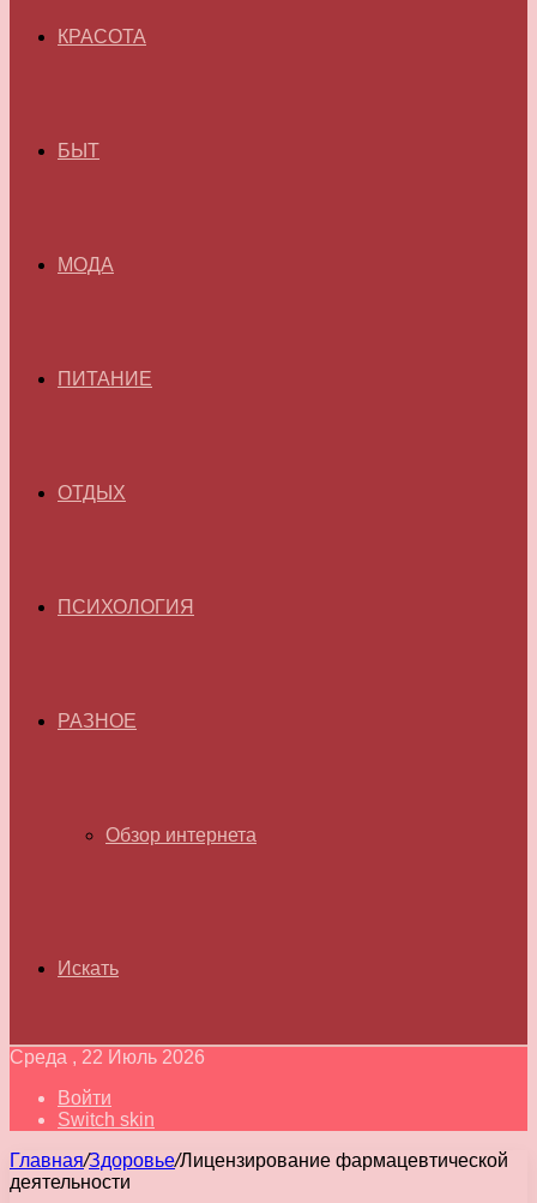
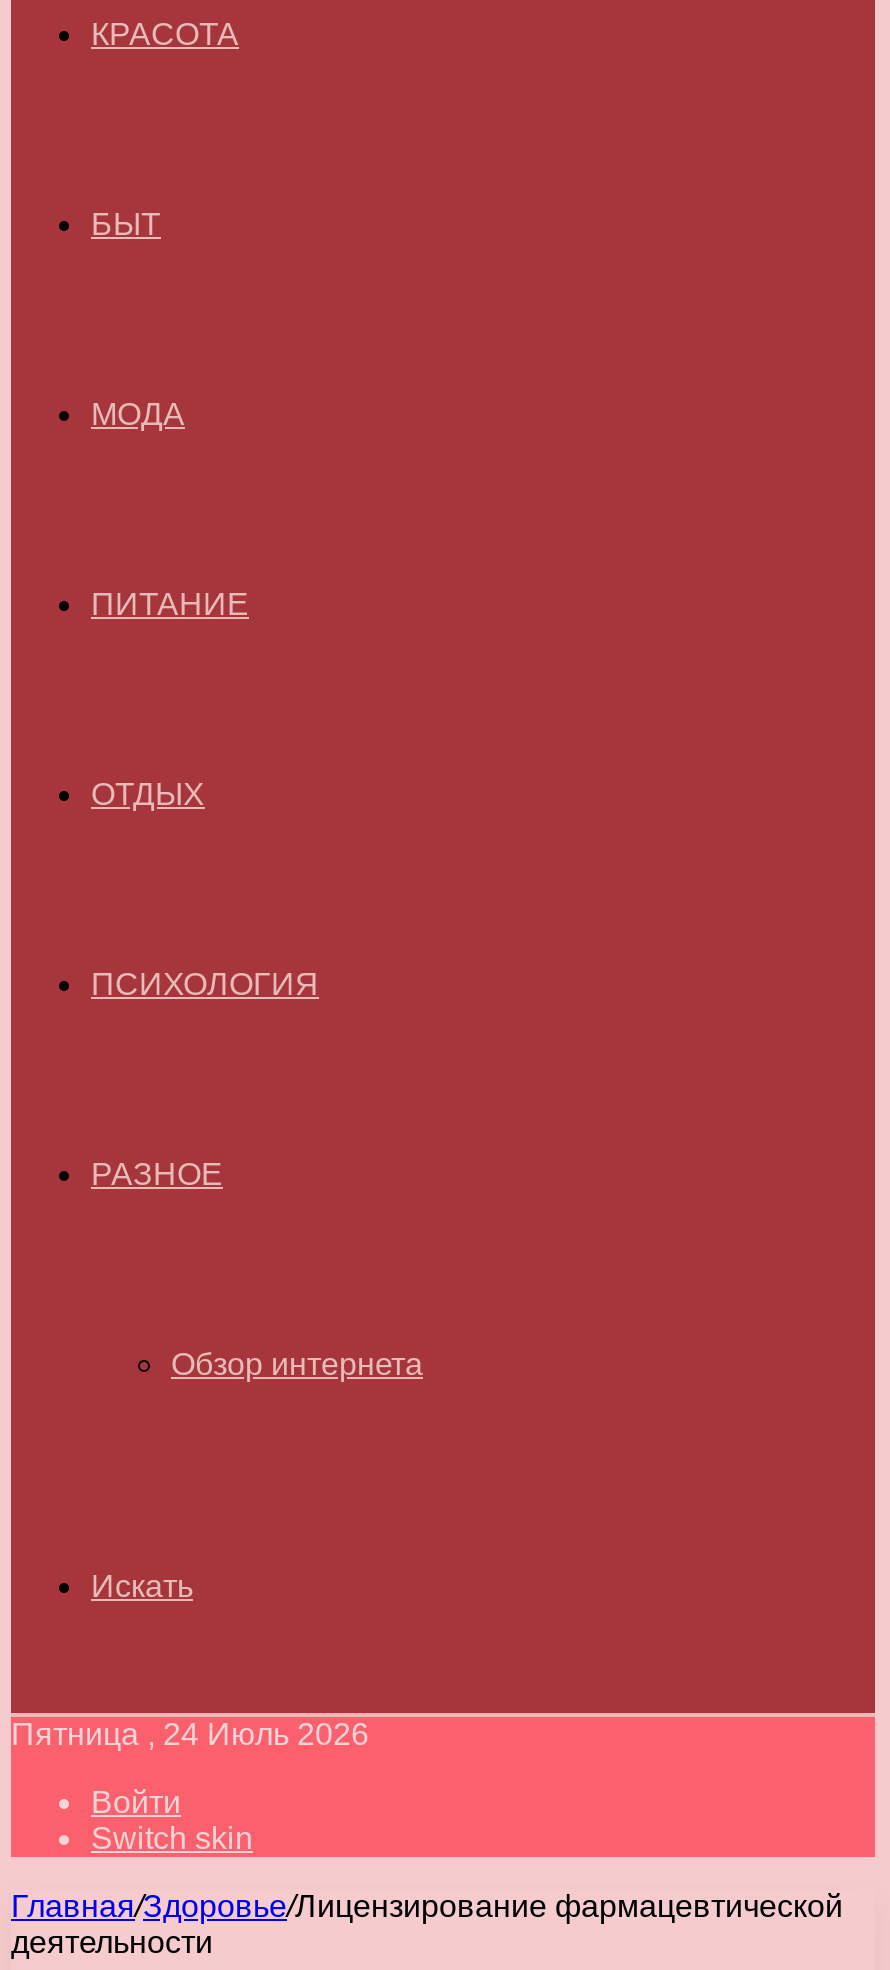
- Среда , 22 Июль 2026
+ Пятница , 24 Июль 2026
